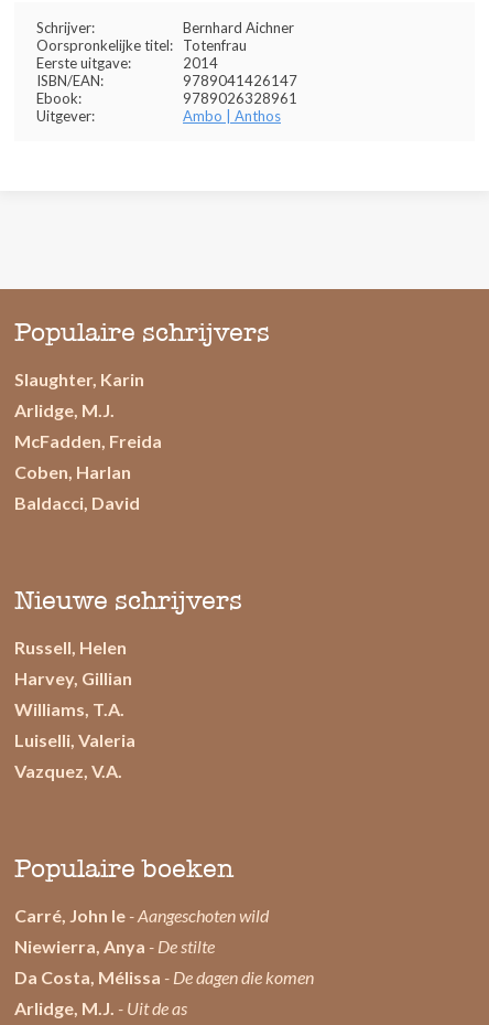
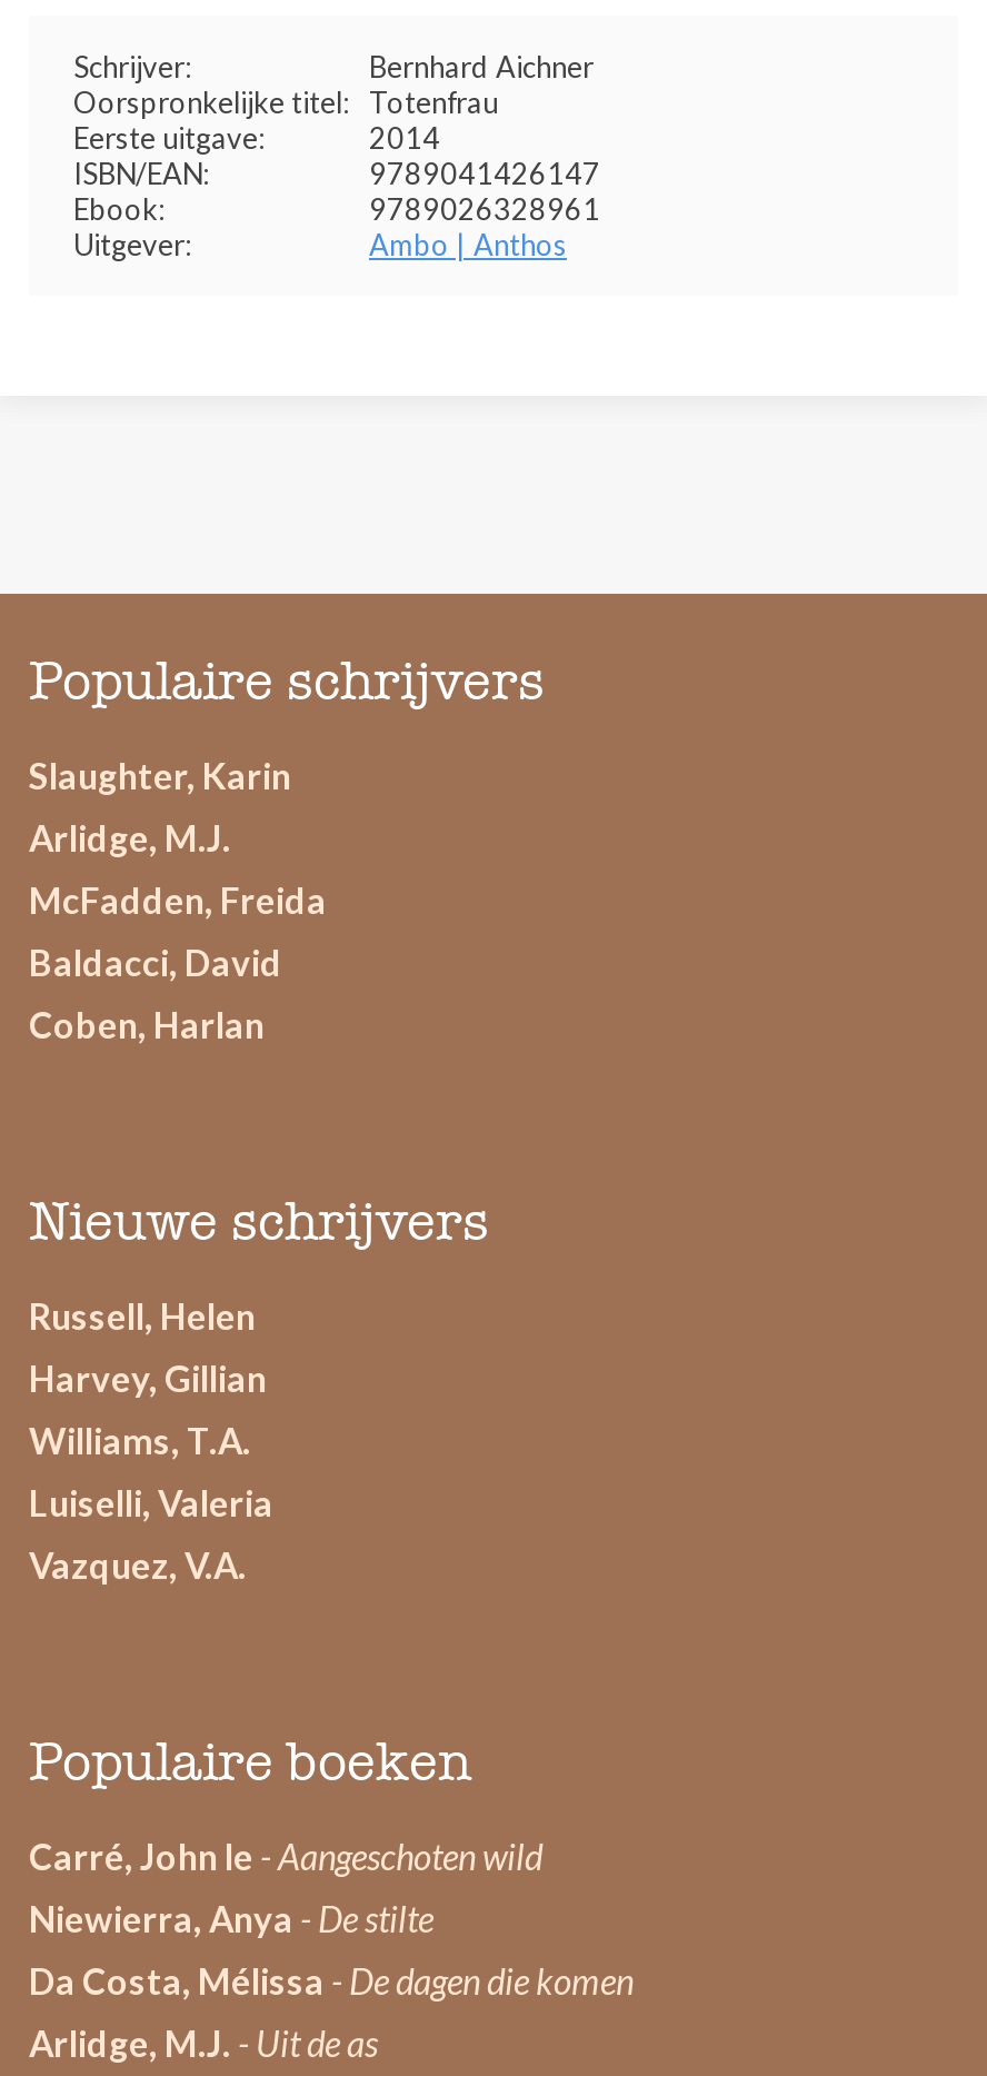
moved down: Coben, Harlan

moved up: Baldacci, David
